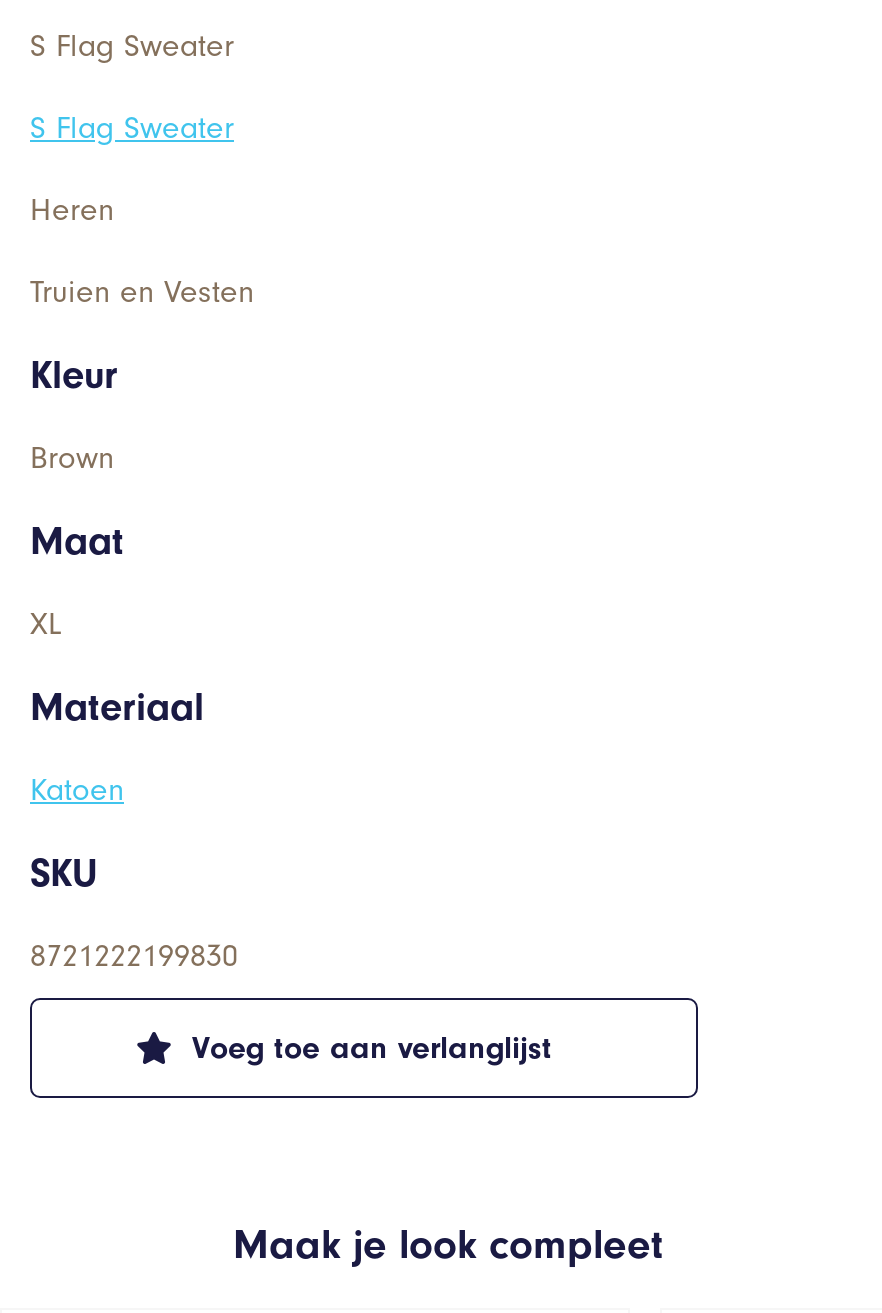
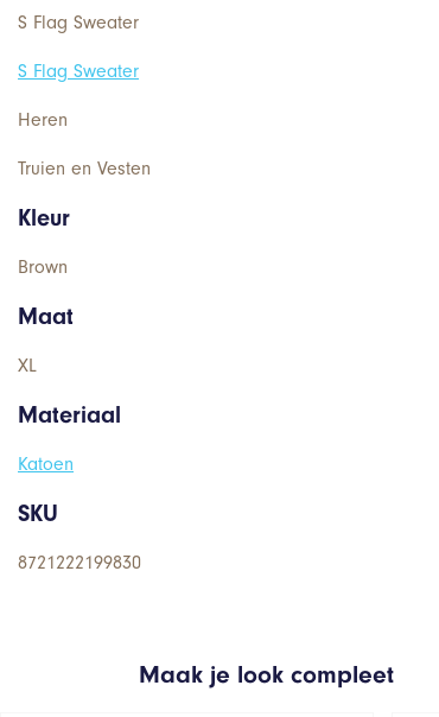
- Voeg toe aan verlanglijst
